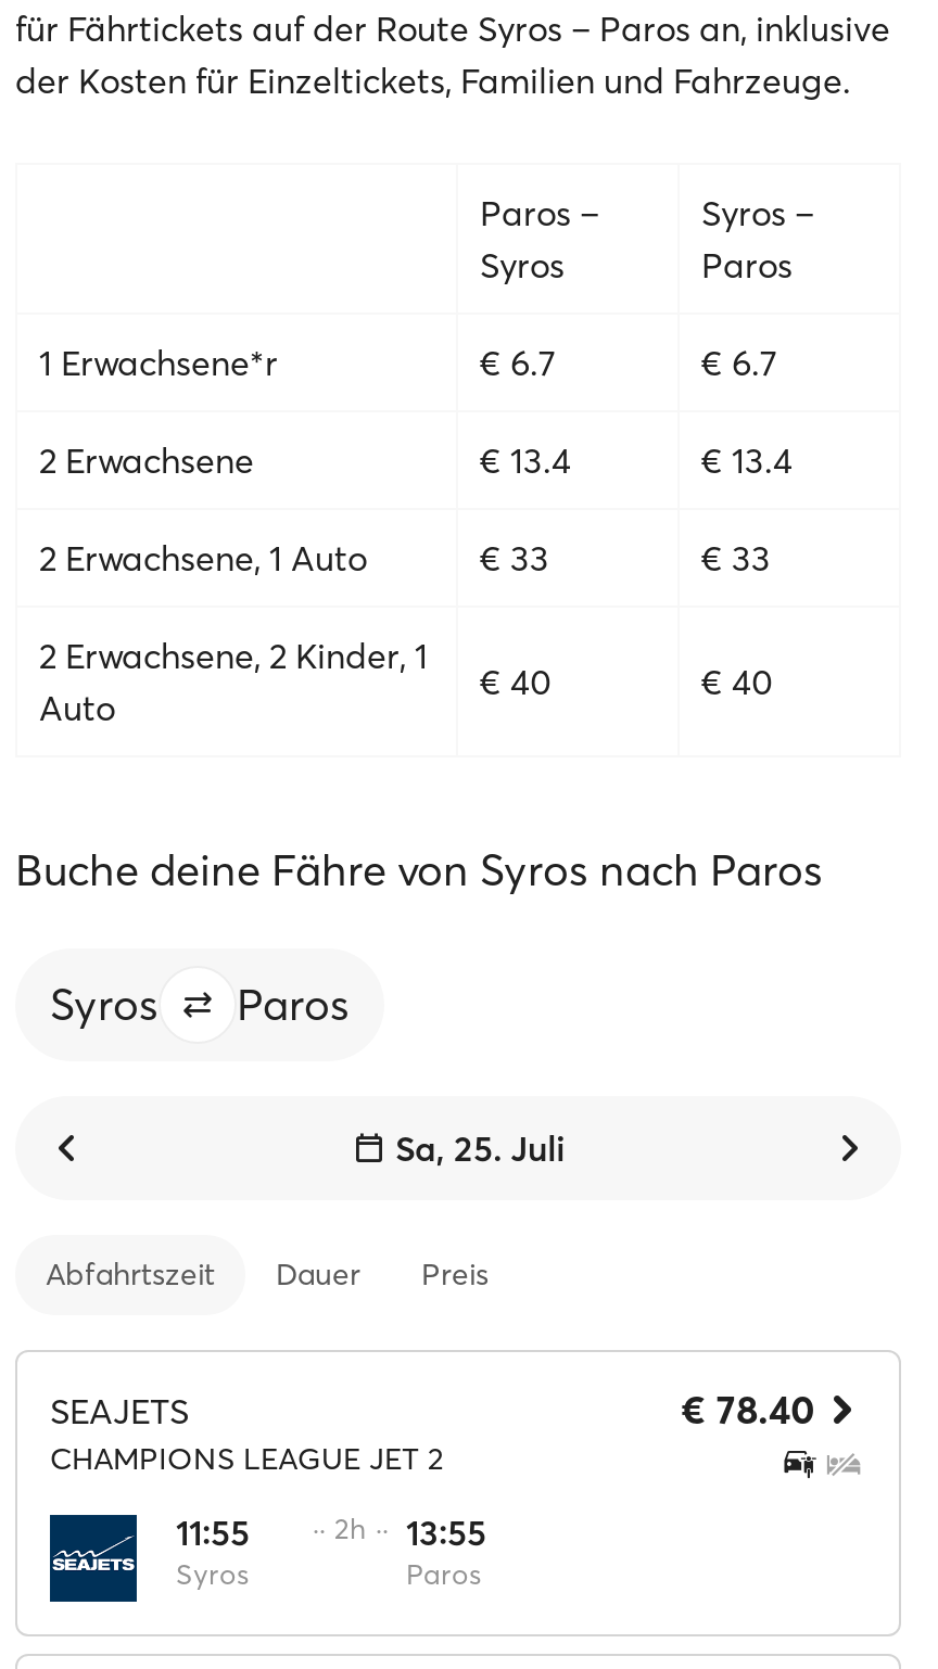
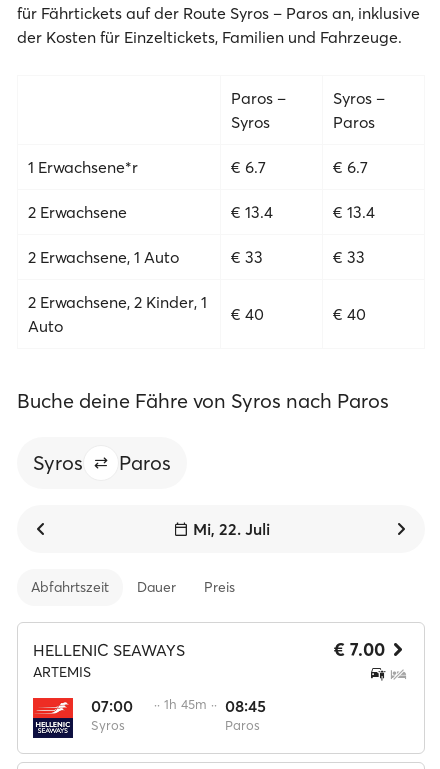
- Sa, 25. Juli
+ Mi, 22. Juli

- SEAJETS
- CHAMPIONS LEAGUE JET 2
+ HELLENIC SEAWAYS
+ ARTEMIS

- € 78.40
+ € 7.00

- [image]
- 11:55
+ [image]
+ 07:00

- ·· 2h ·· 13:55
+ ·· 1h 45m ·· 08:45
